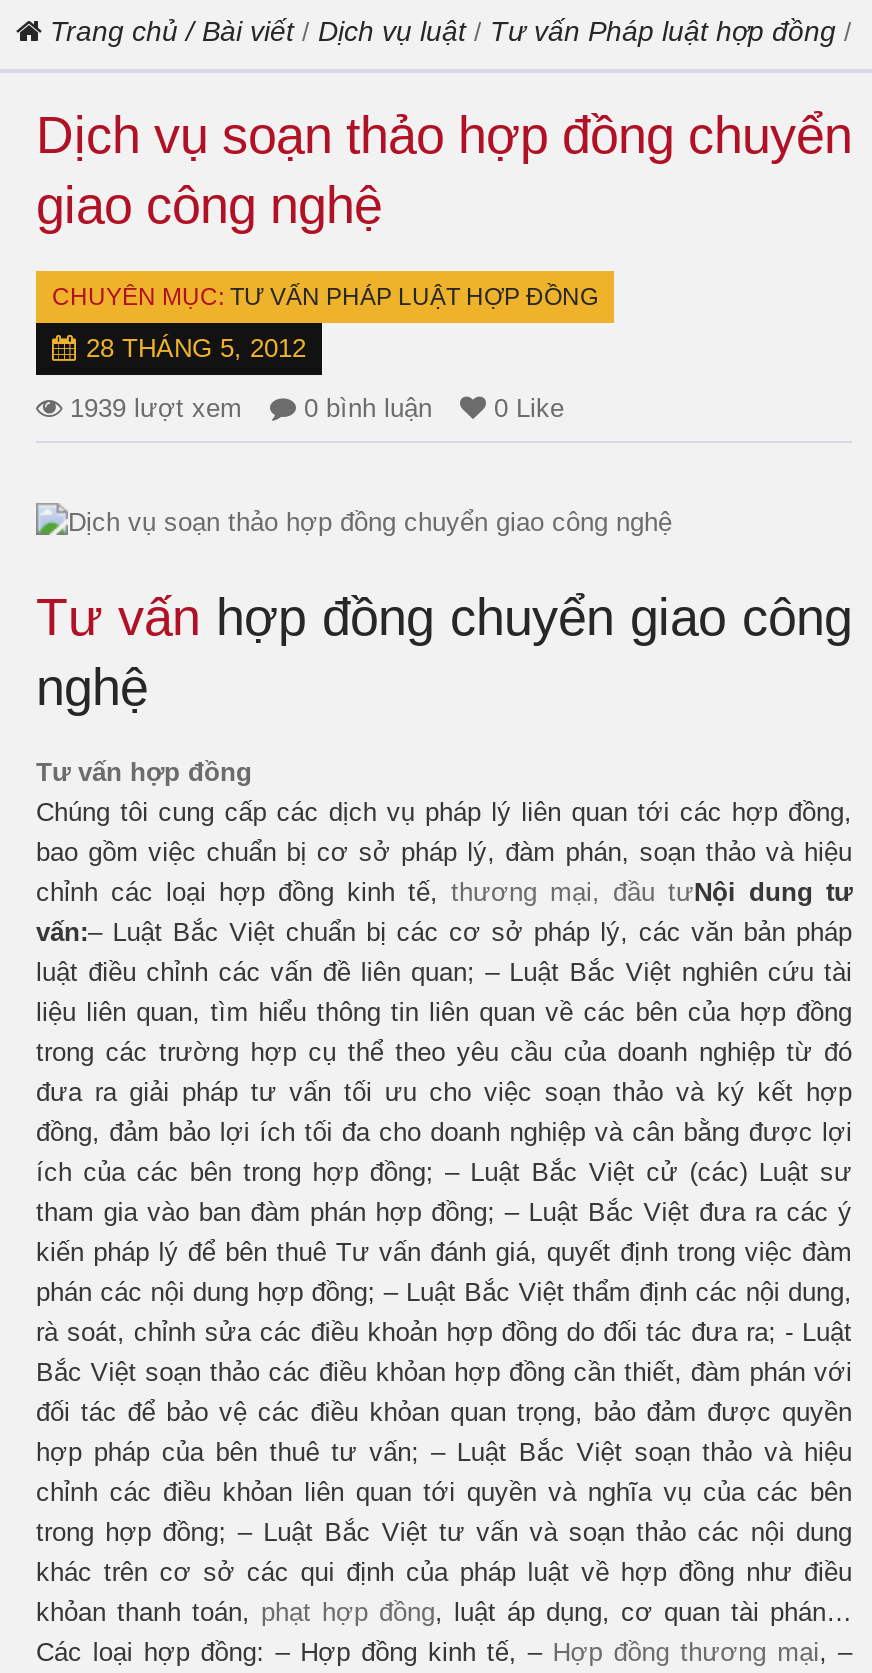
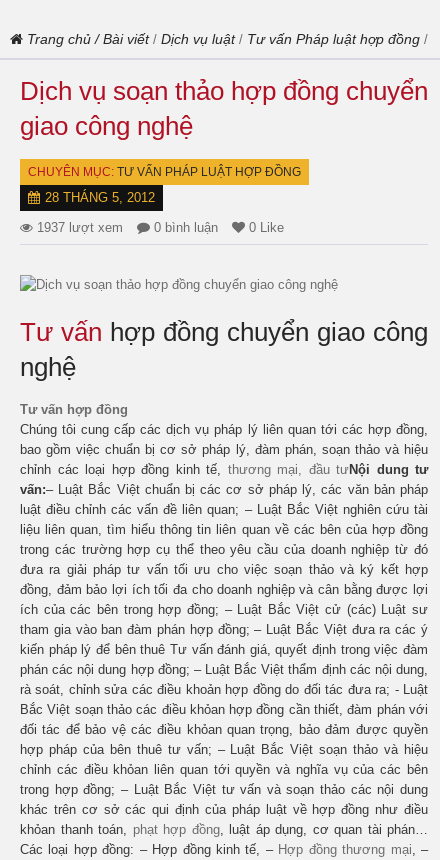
- 1939 lượt xem 0 bình luận 0 Like
+ 1937 lượt xem 0 bình luận 0 Like
